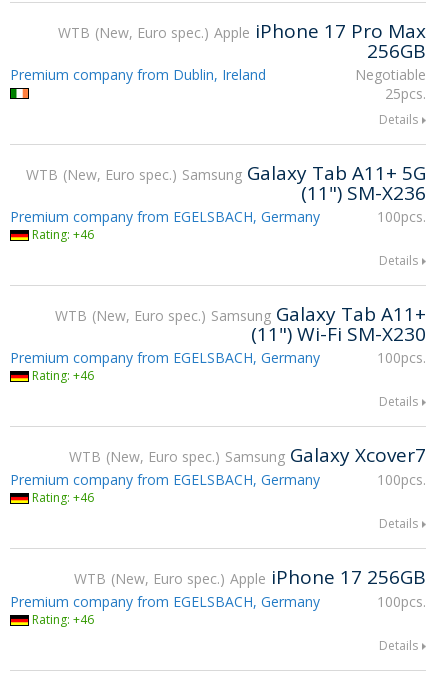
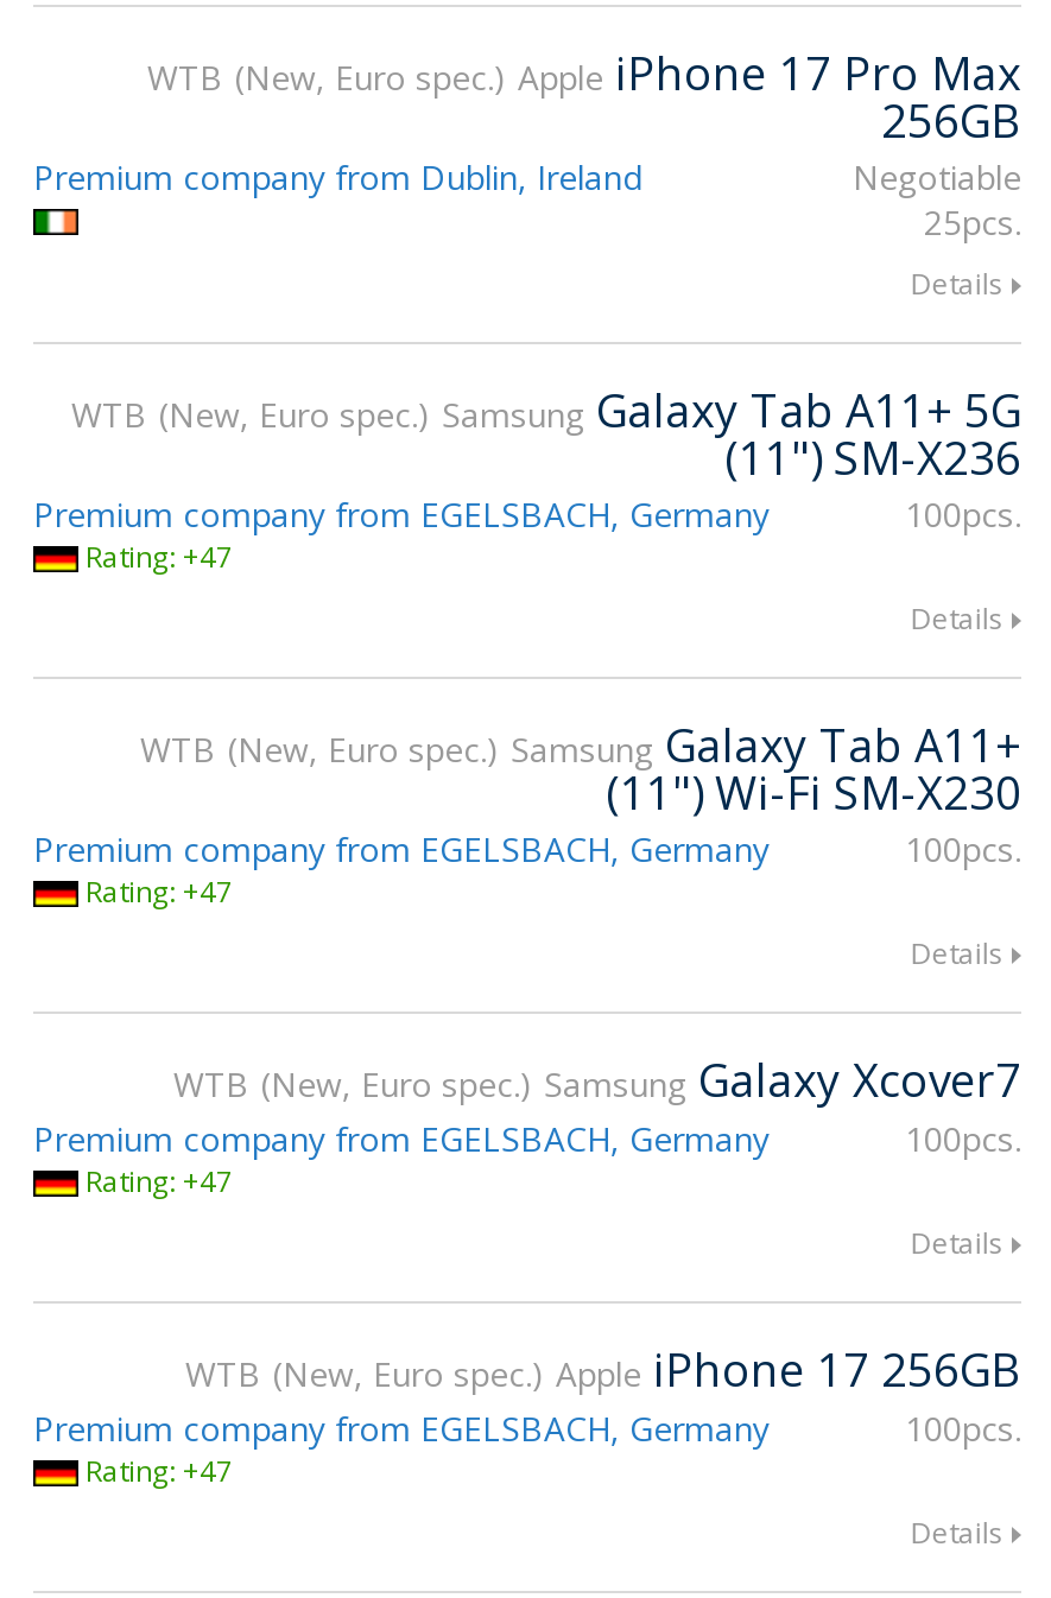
- Rating: +46
+ Rating: +47

- Rating: +46
+ Rating: +47

- Rating: +46
+ Rating: +47

- Rating: +46
+ Rating: +47
